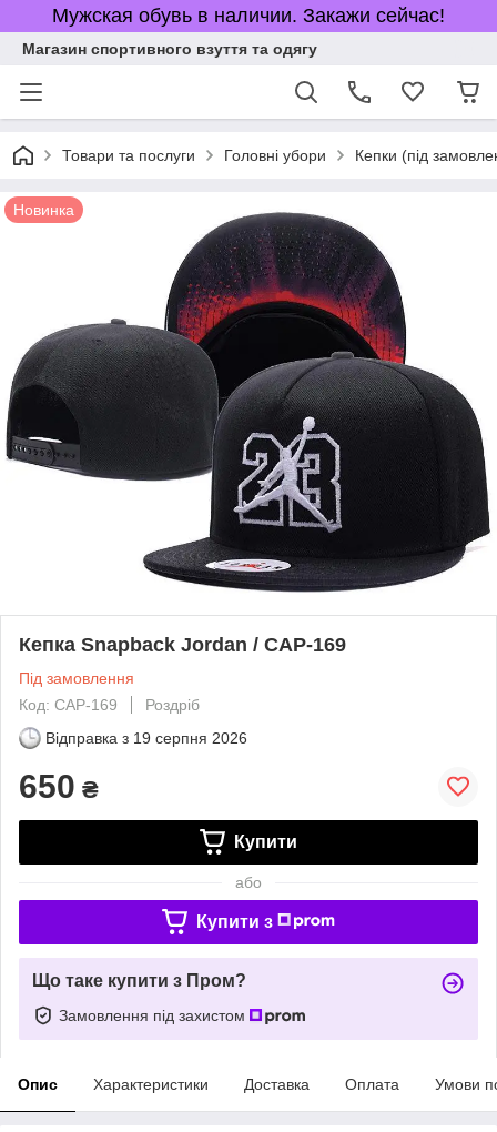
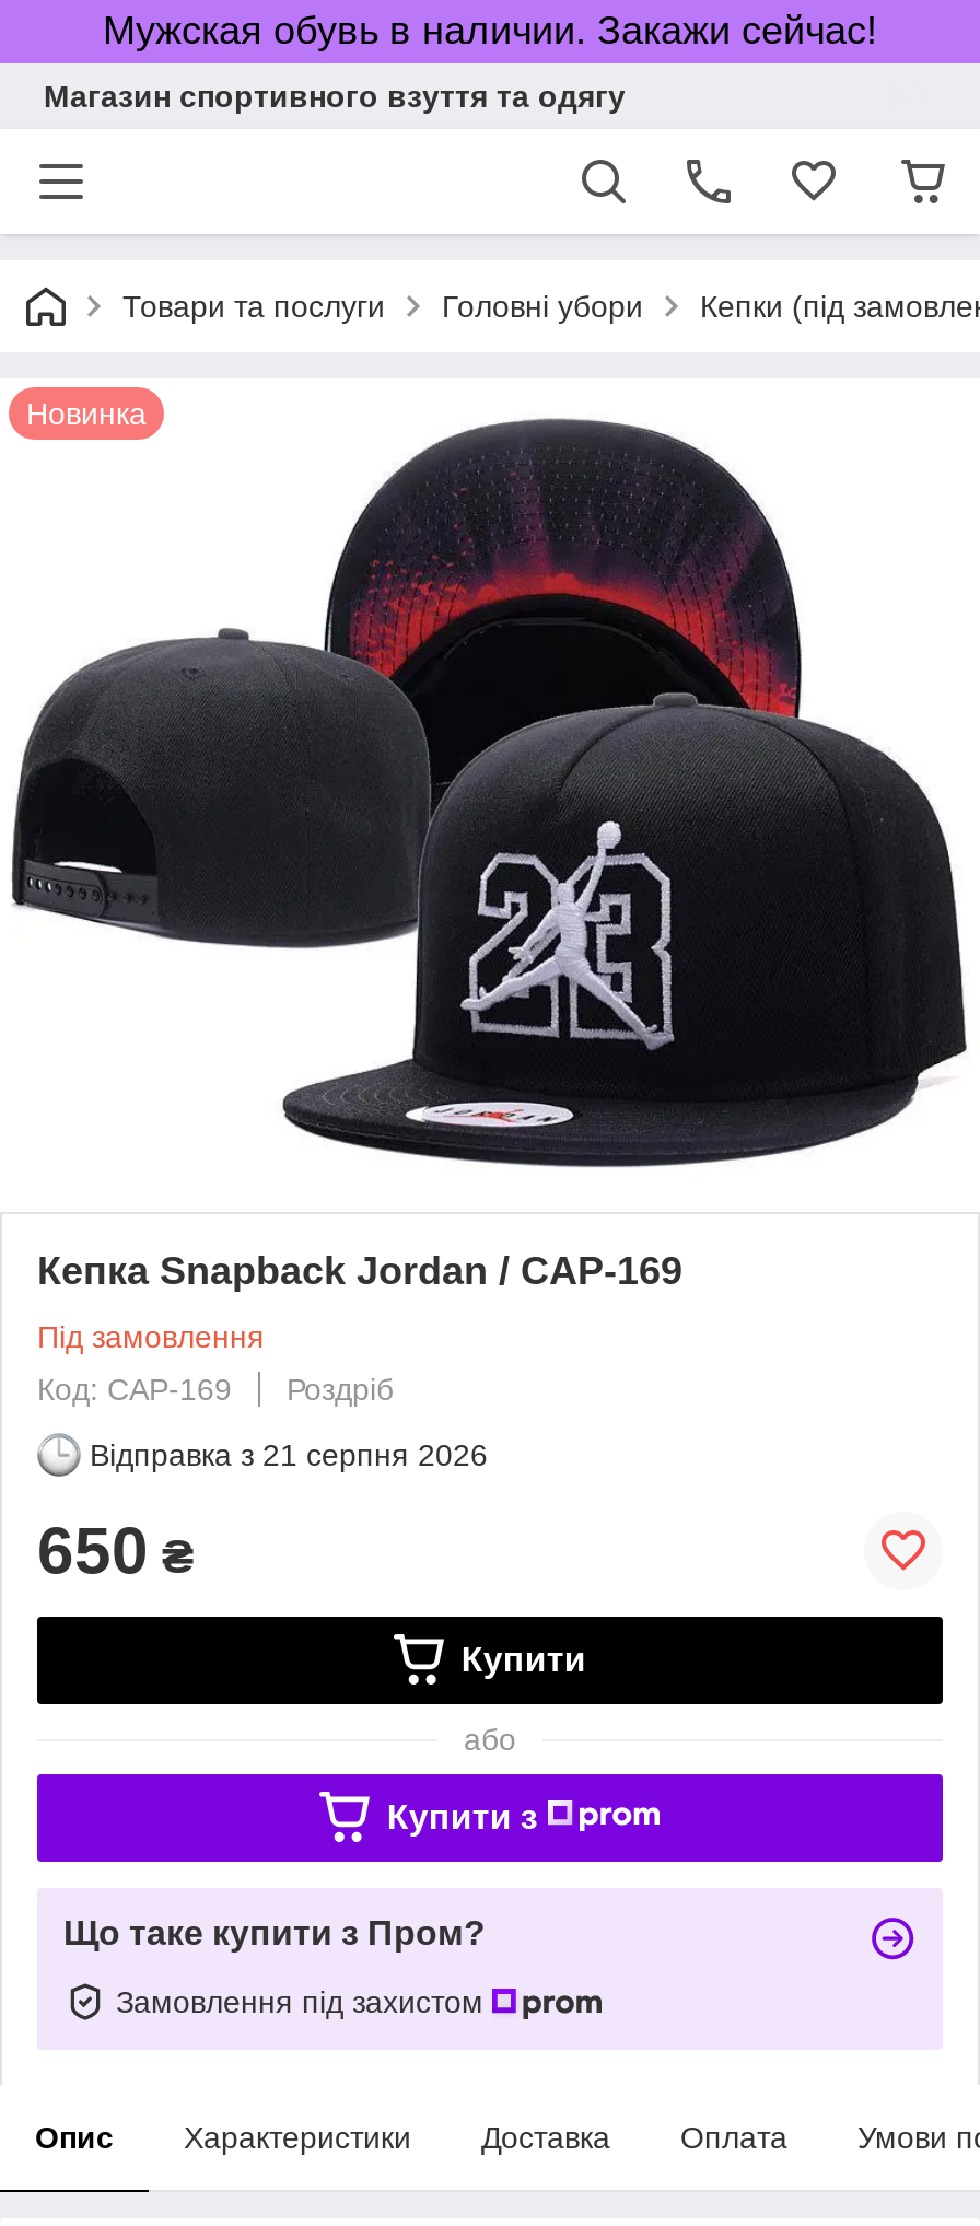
- Відправка з 19 серпня 2026
+ Відправка з 21 серпня 2026
